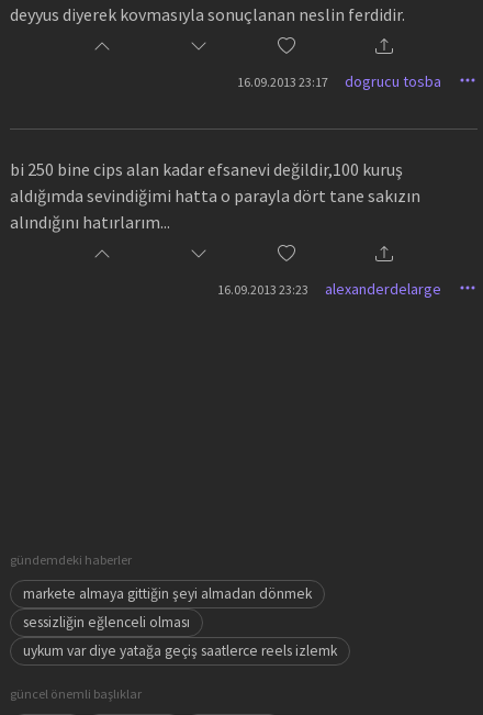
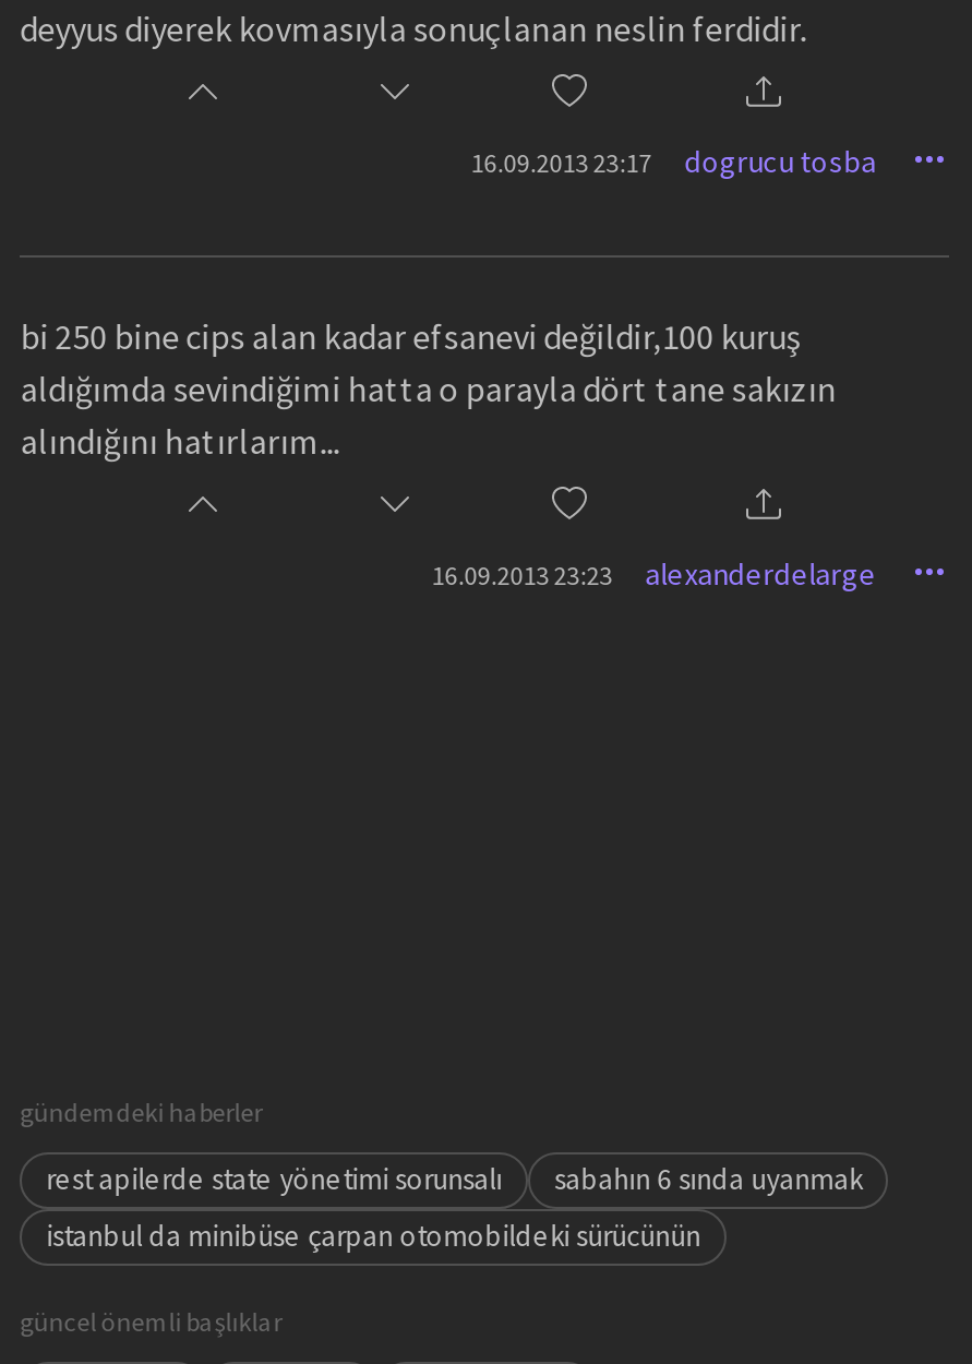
- markete almaya gittiğin şeyi almadan dönmek
- sessizliğin eğlenceli olması
- uykum var diye yatağa geçiş saatlerce reels izlemk
+ rest apilerde state yönetimi sorunsalı
+ sabahın 6 sında uyanmak
+ istanbul da minibüse çarpan otomobildeki sürücünün
